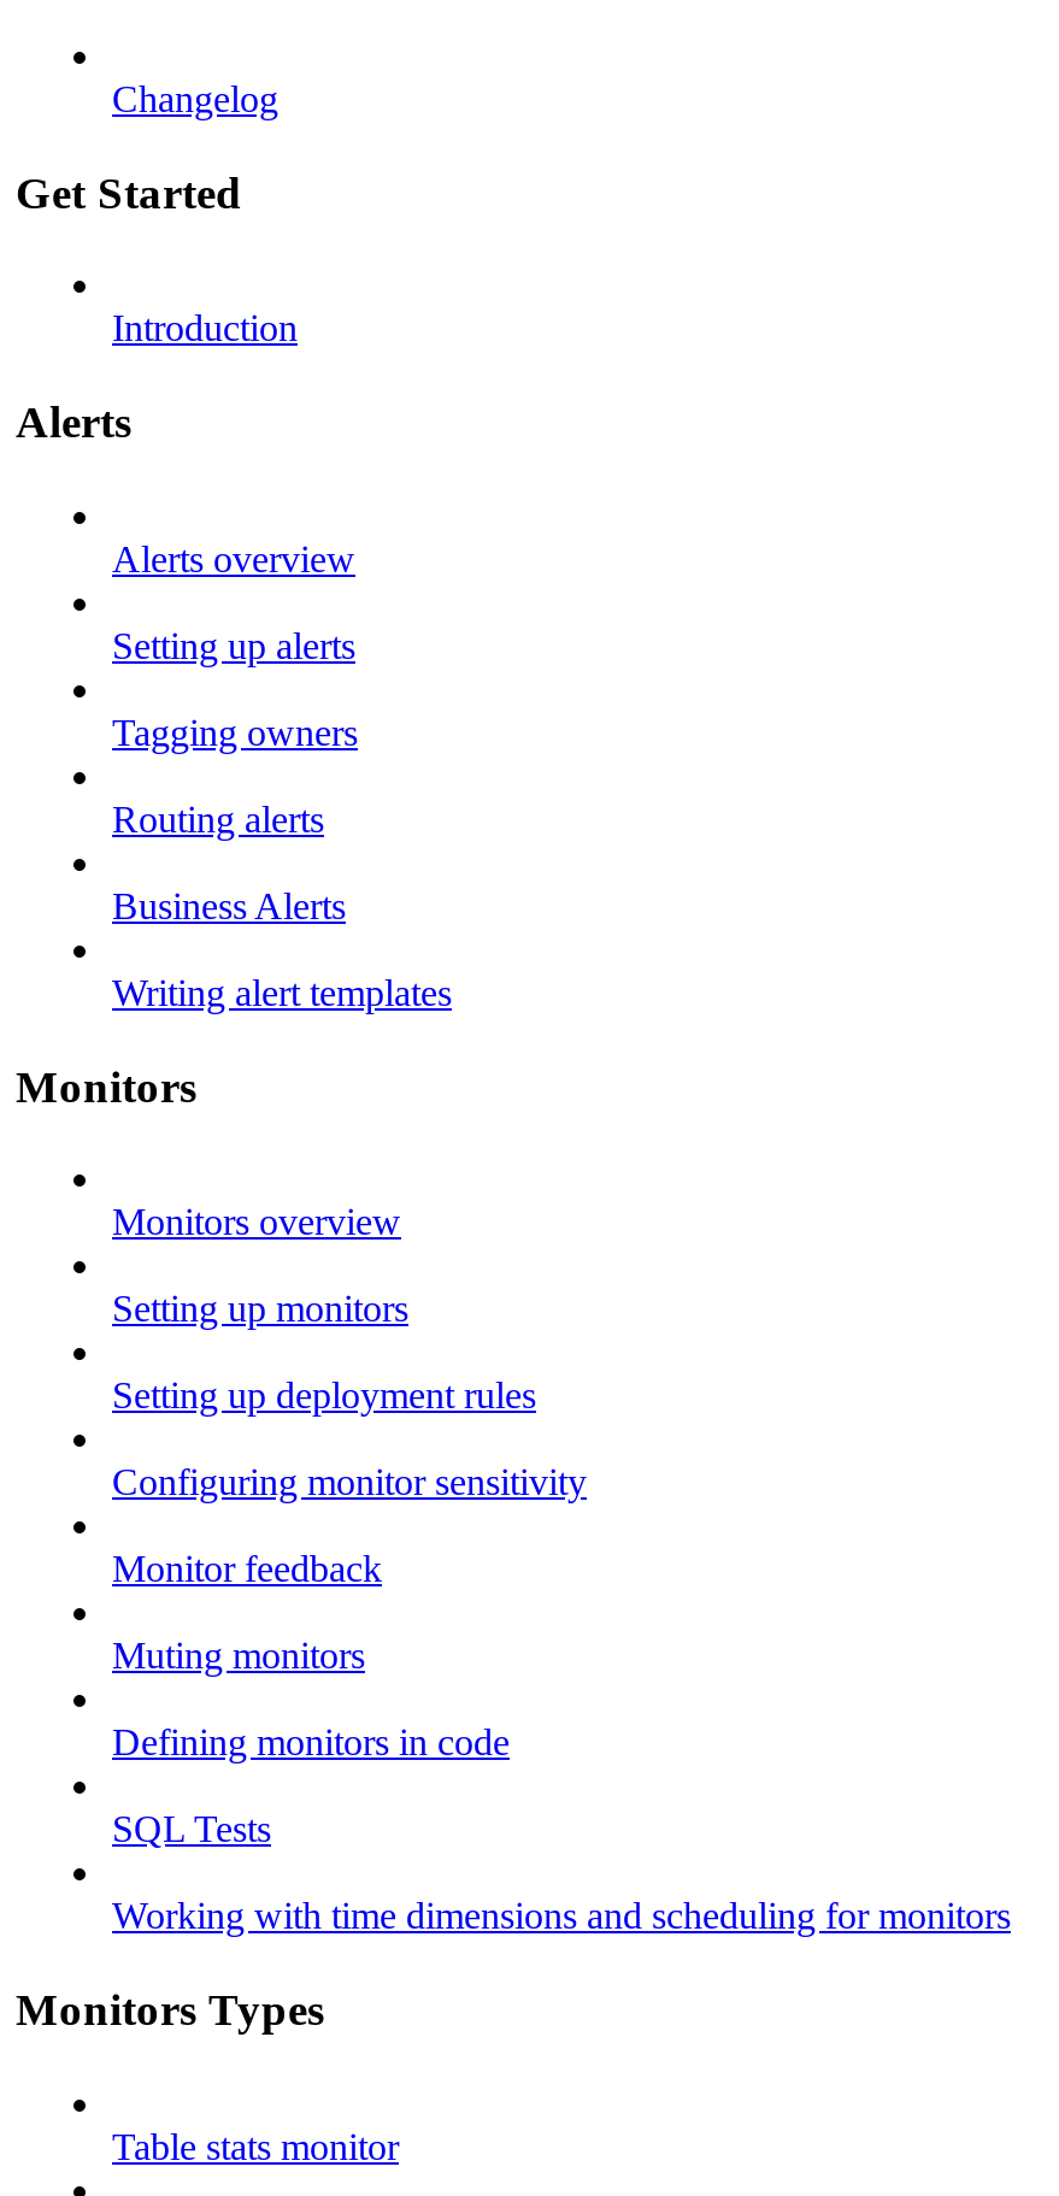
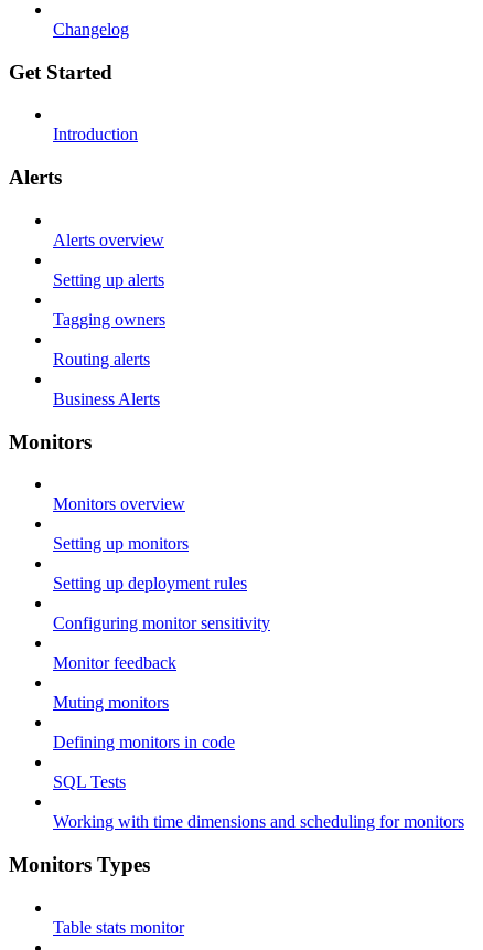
- Writing alert templates
